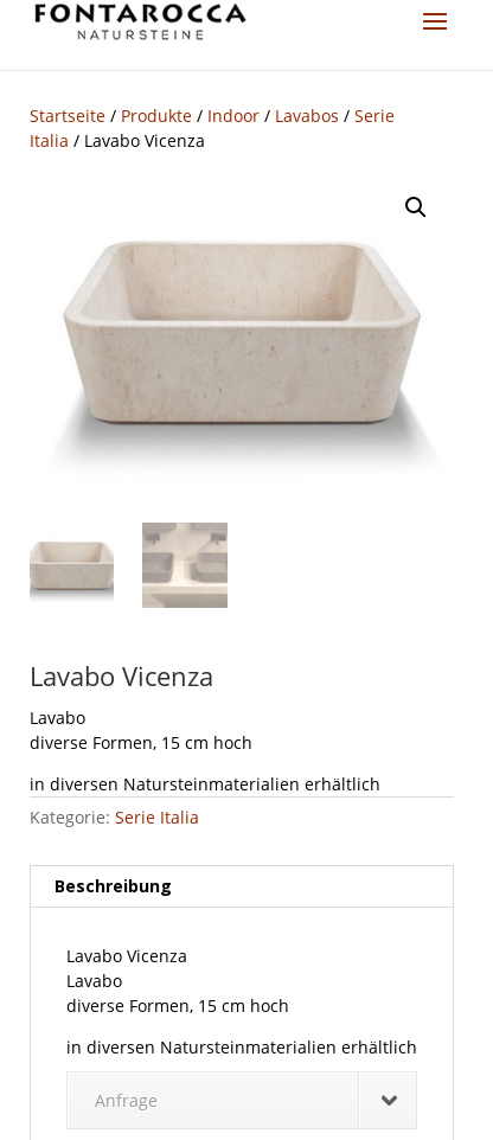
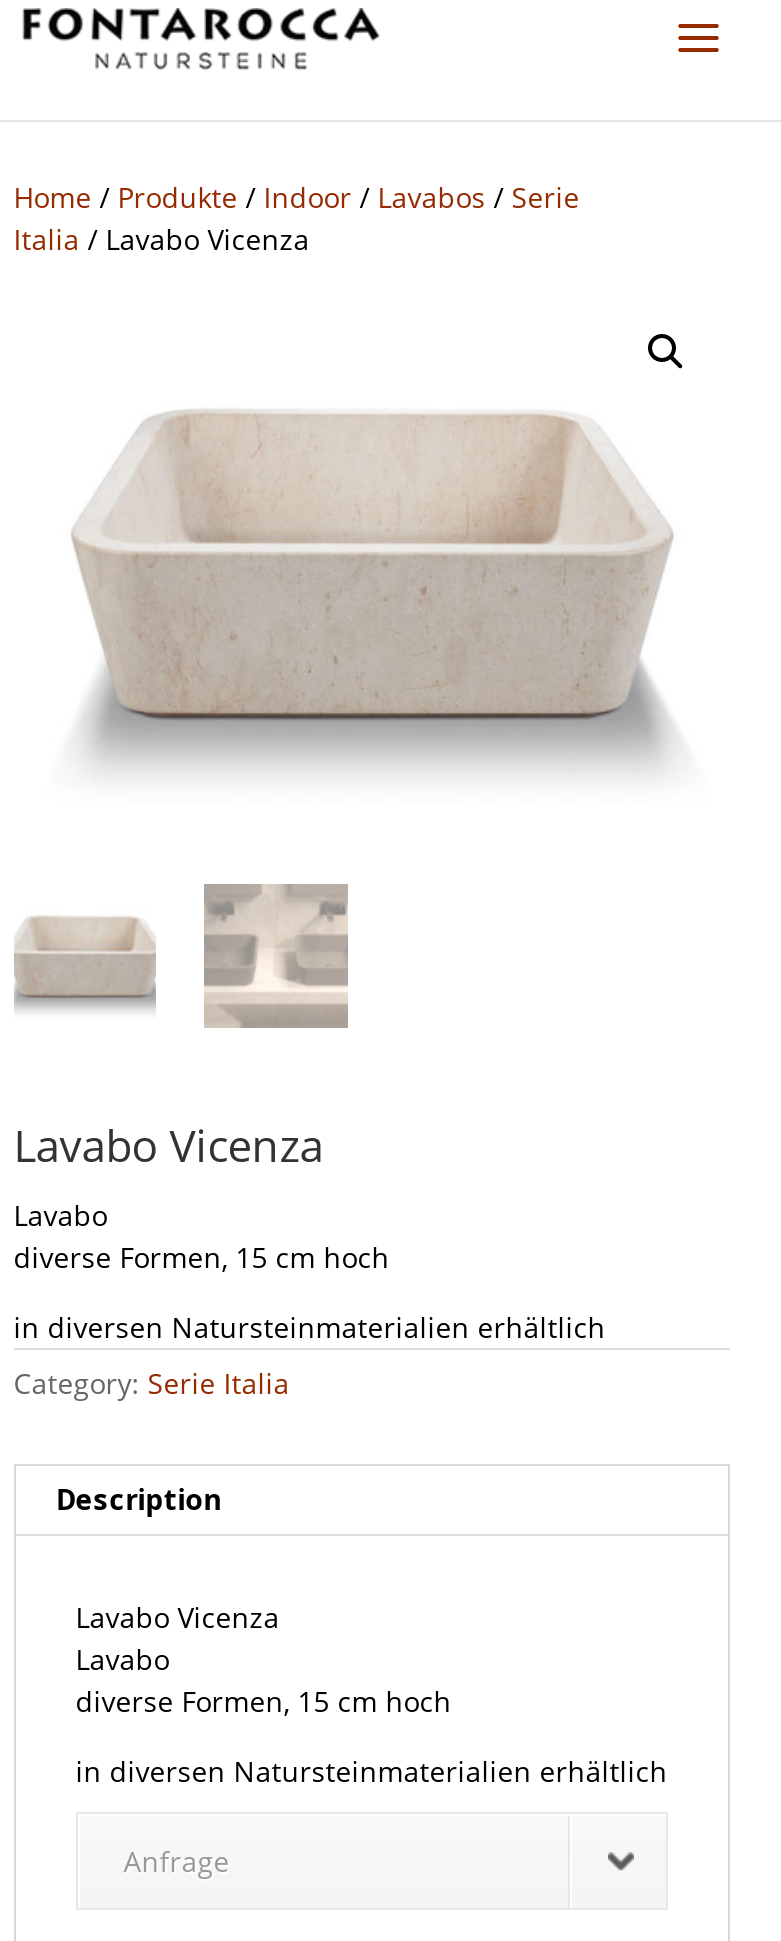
- Startseite / Produkte / Indoor / Lavabos / Serie
+ Home / Produkte / Indoor / Lavabos / Serie

- Kategorie: Serie Italia
+ Category: Serie Italia

- Beschreibung
+ Description
